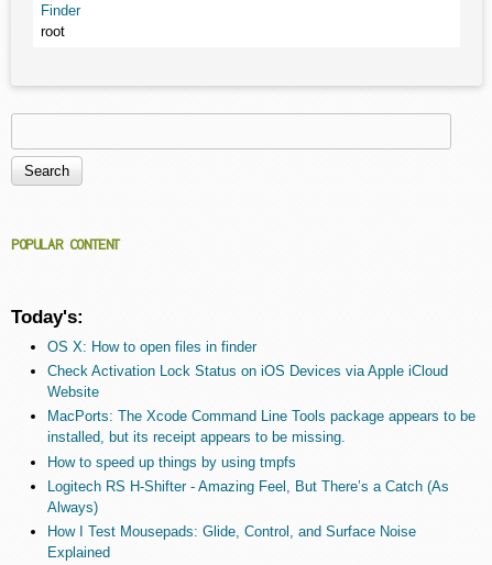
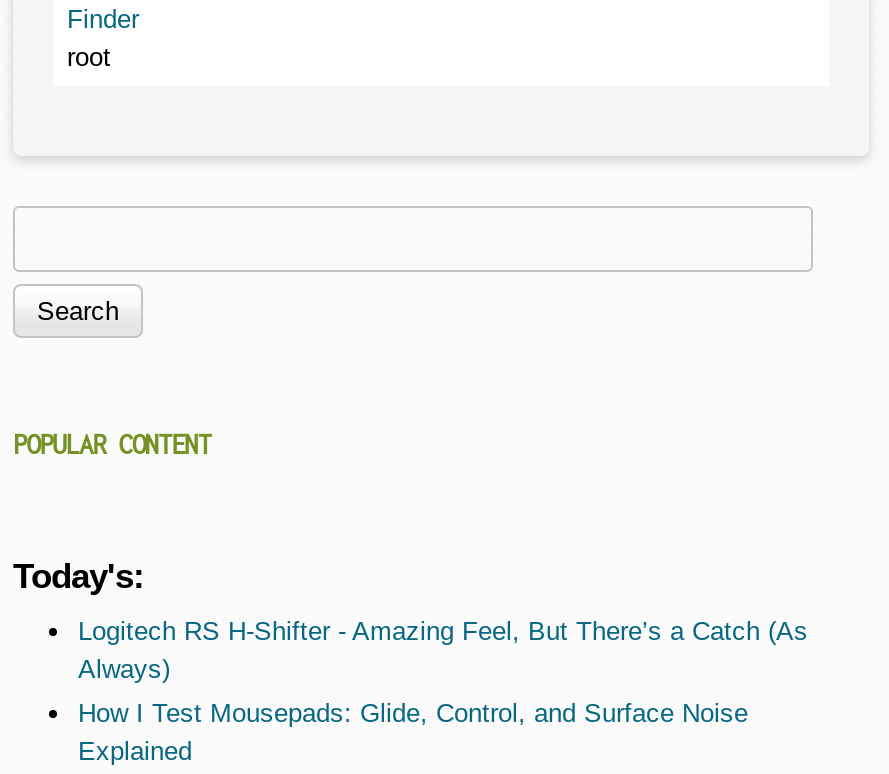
- OS X: How to open files in finder
- Check Activation Lock Status on iOS Devices via Apple iCloud
- Website
- MacPorts: The Xcode Command Line Tools package appears to be
- installed, but its receipt appears to be missing.
- How to speed up things by using tmpfs
